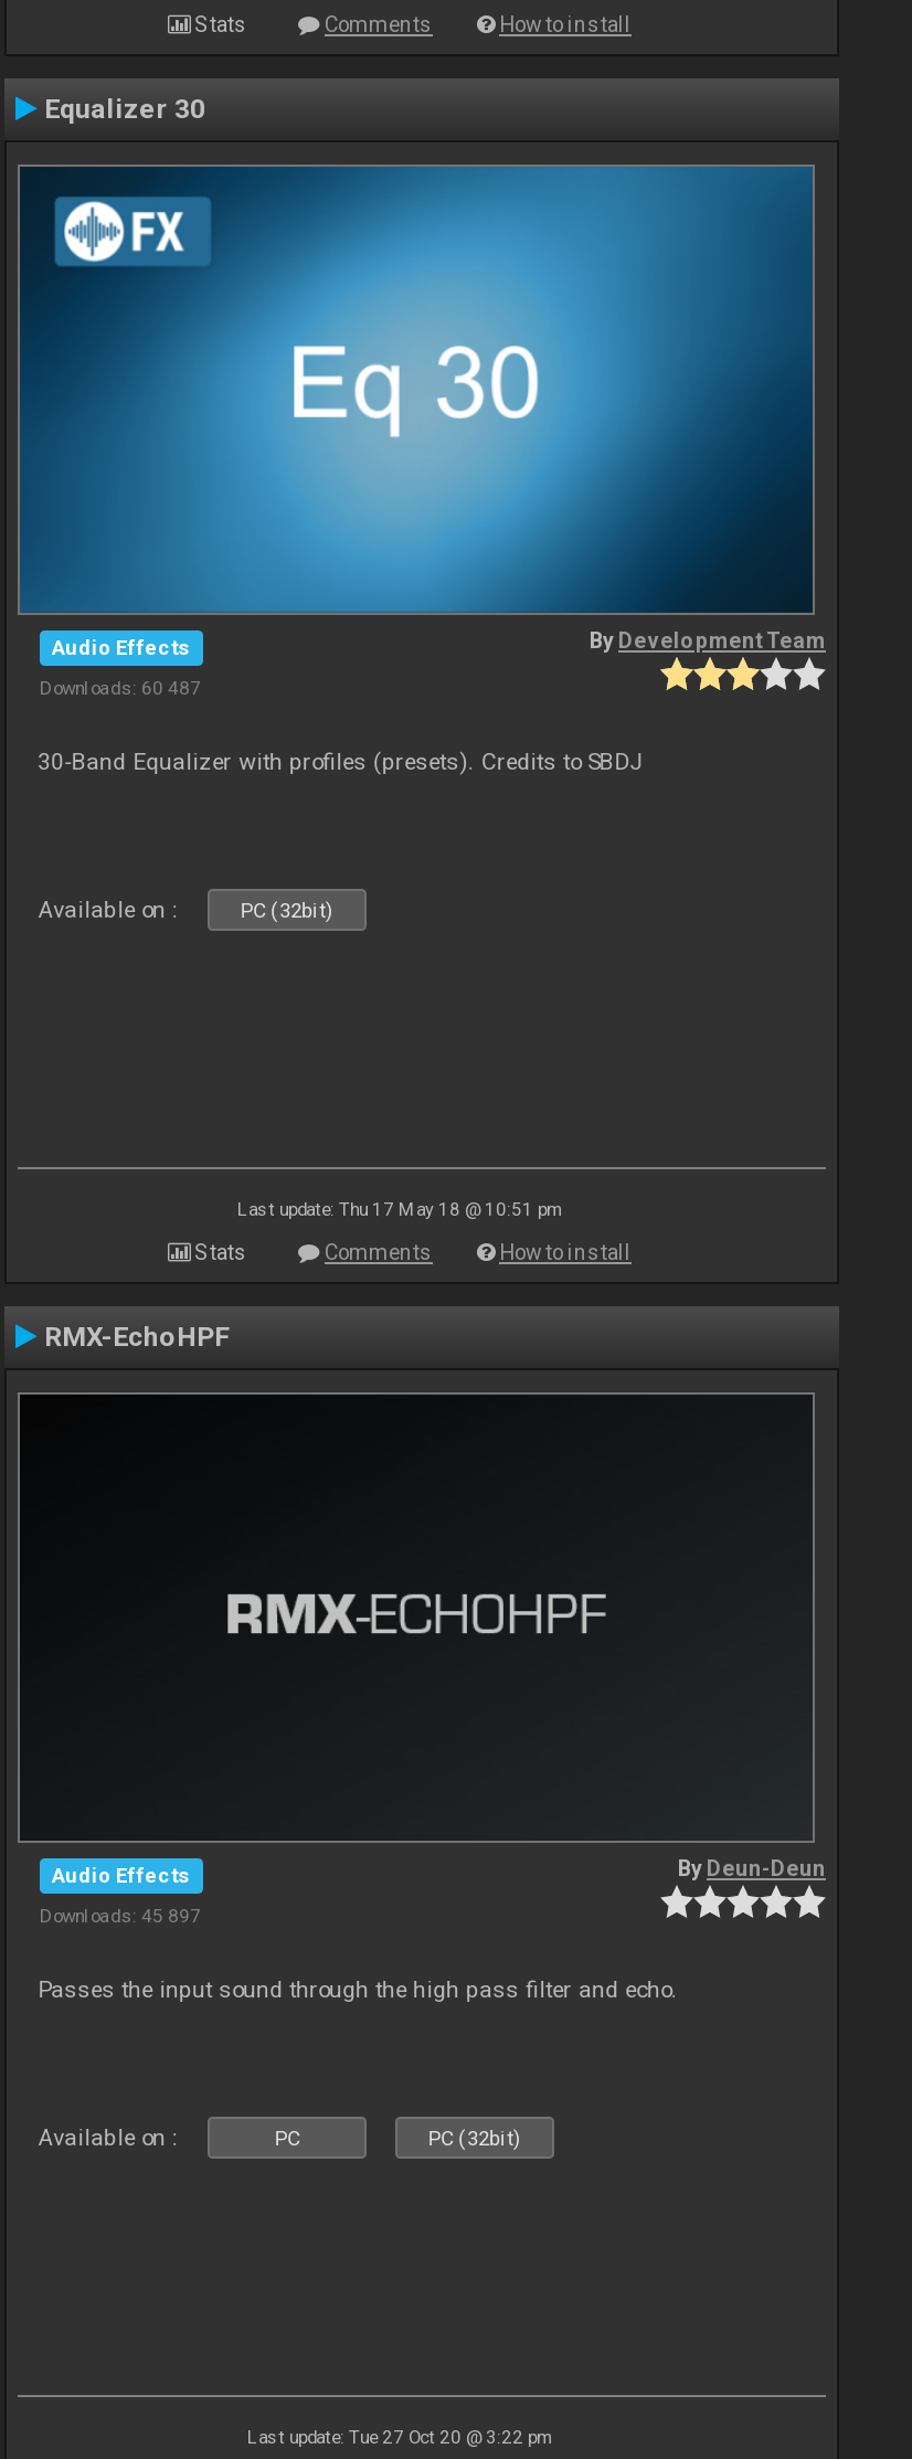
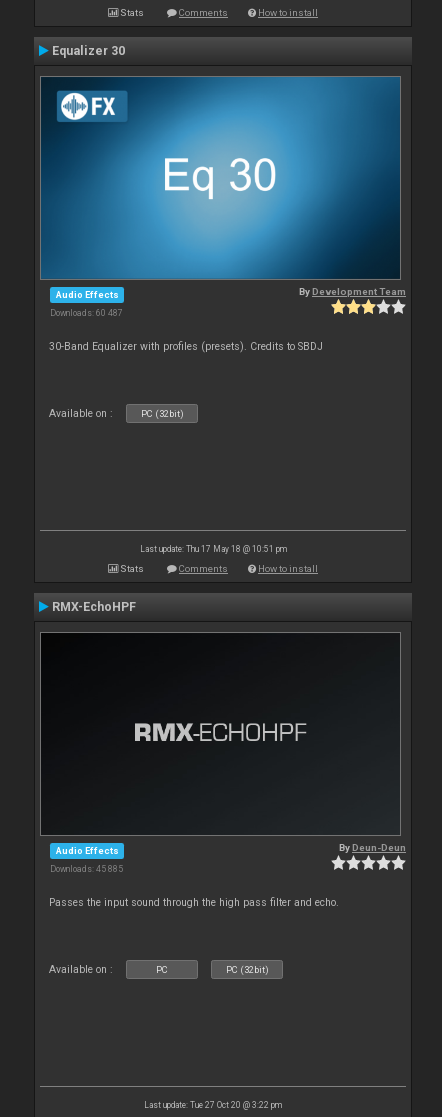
- Downloads: 45 897
+ Downloads: 45 885
